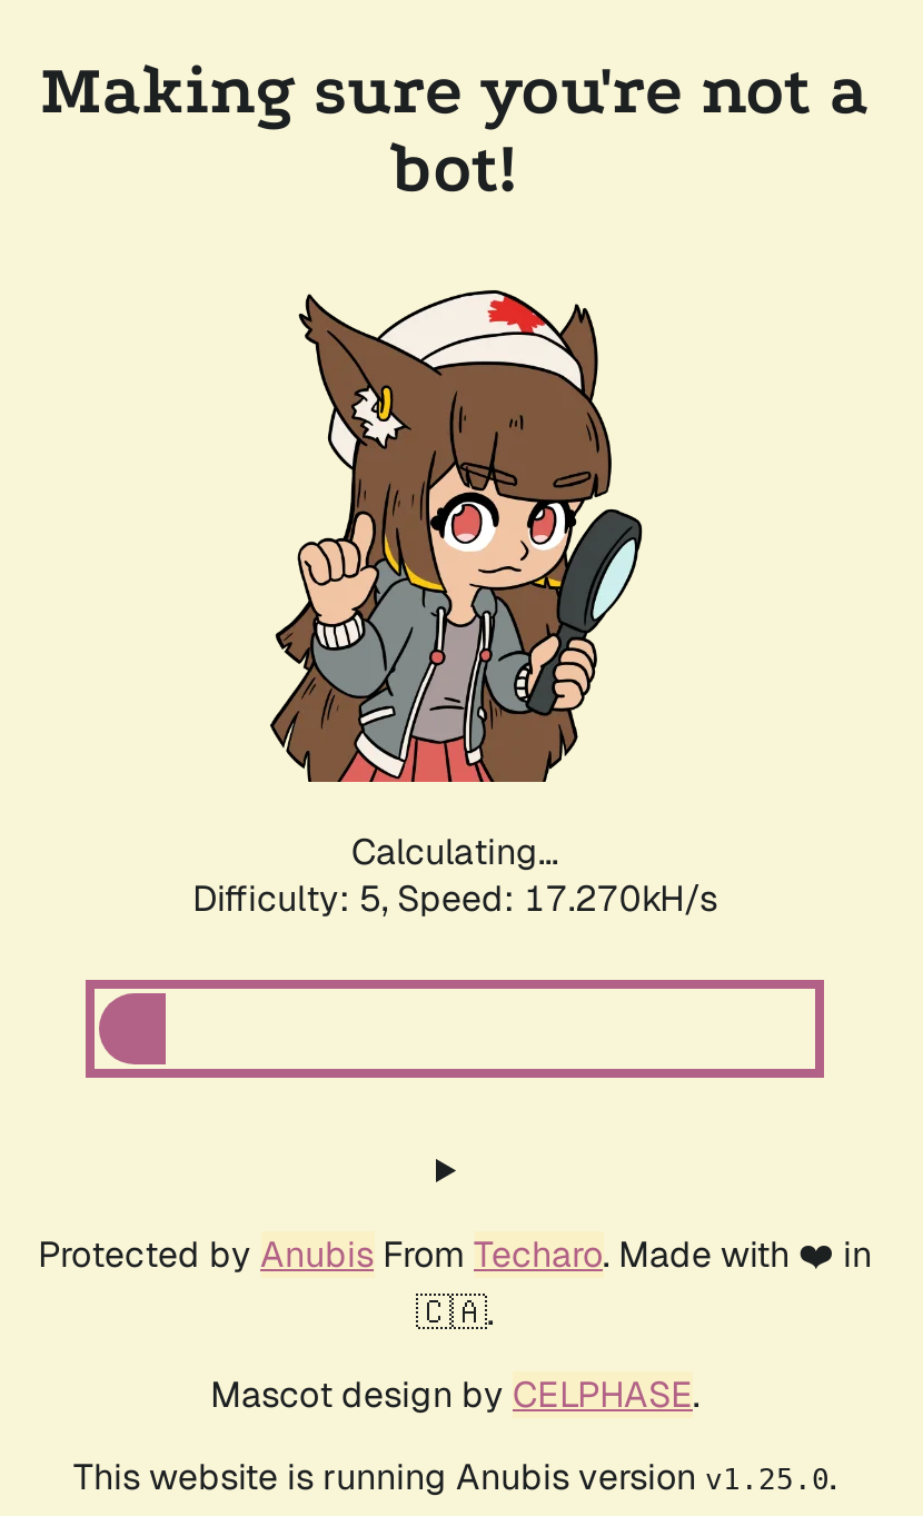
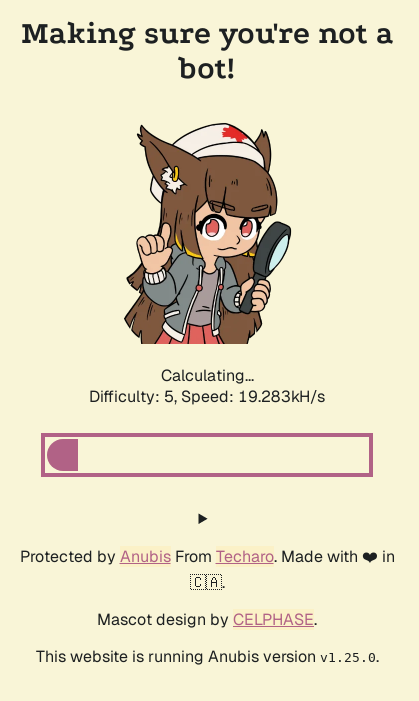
- Difficulty: 5, Speed: 17.270kH/s
+ Difficulty: 5, Speed: 19.283kH/s
